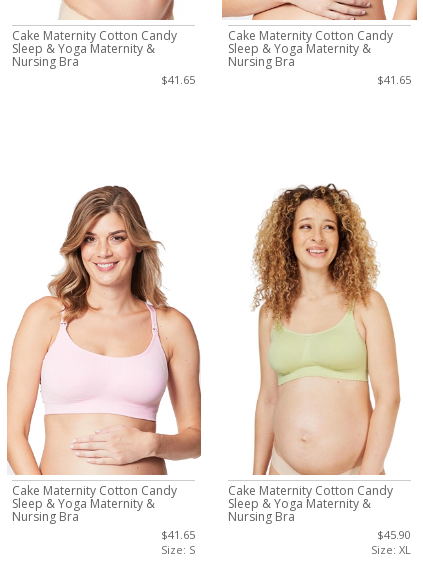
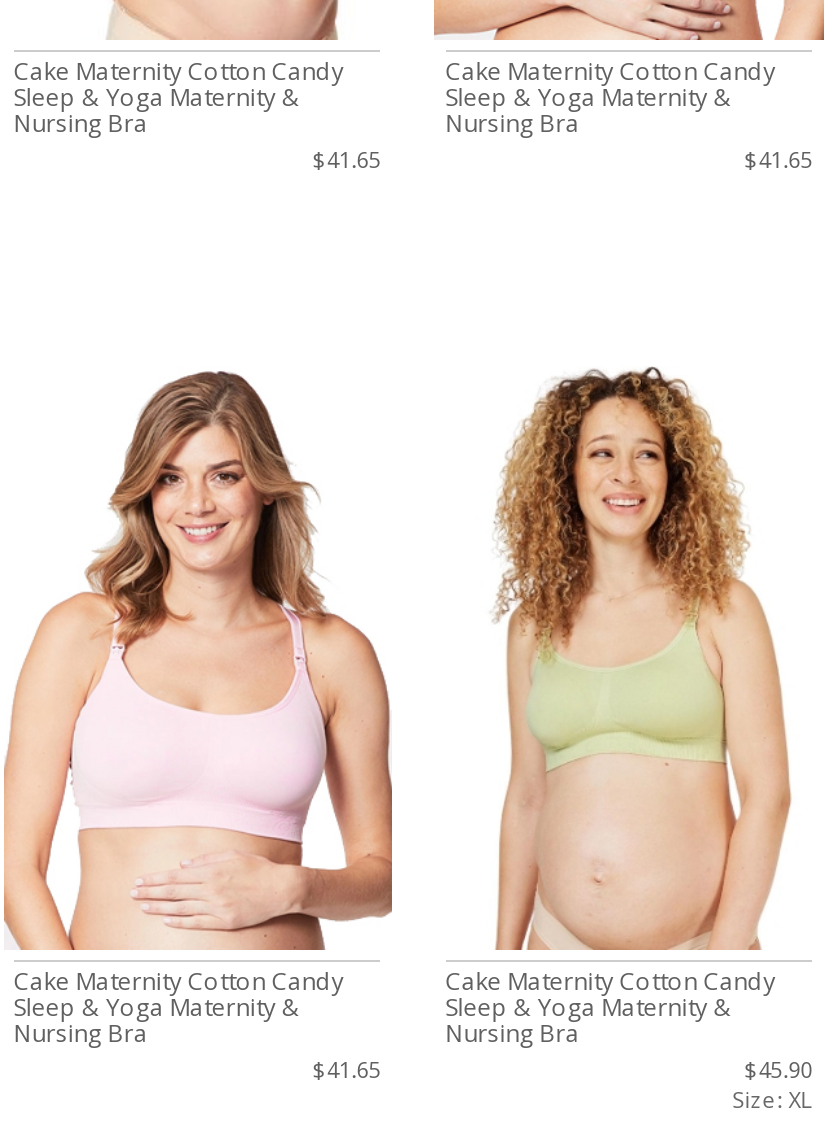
- Size: S
